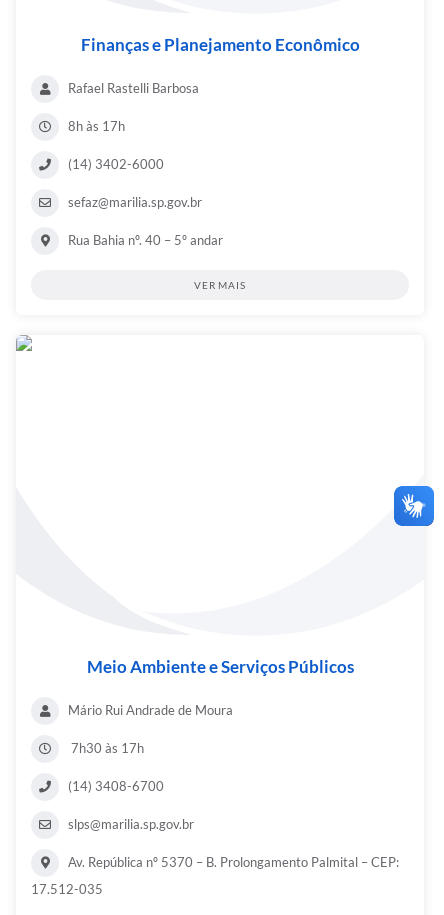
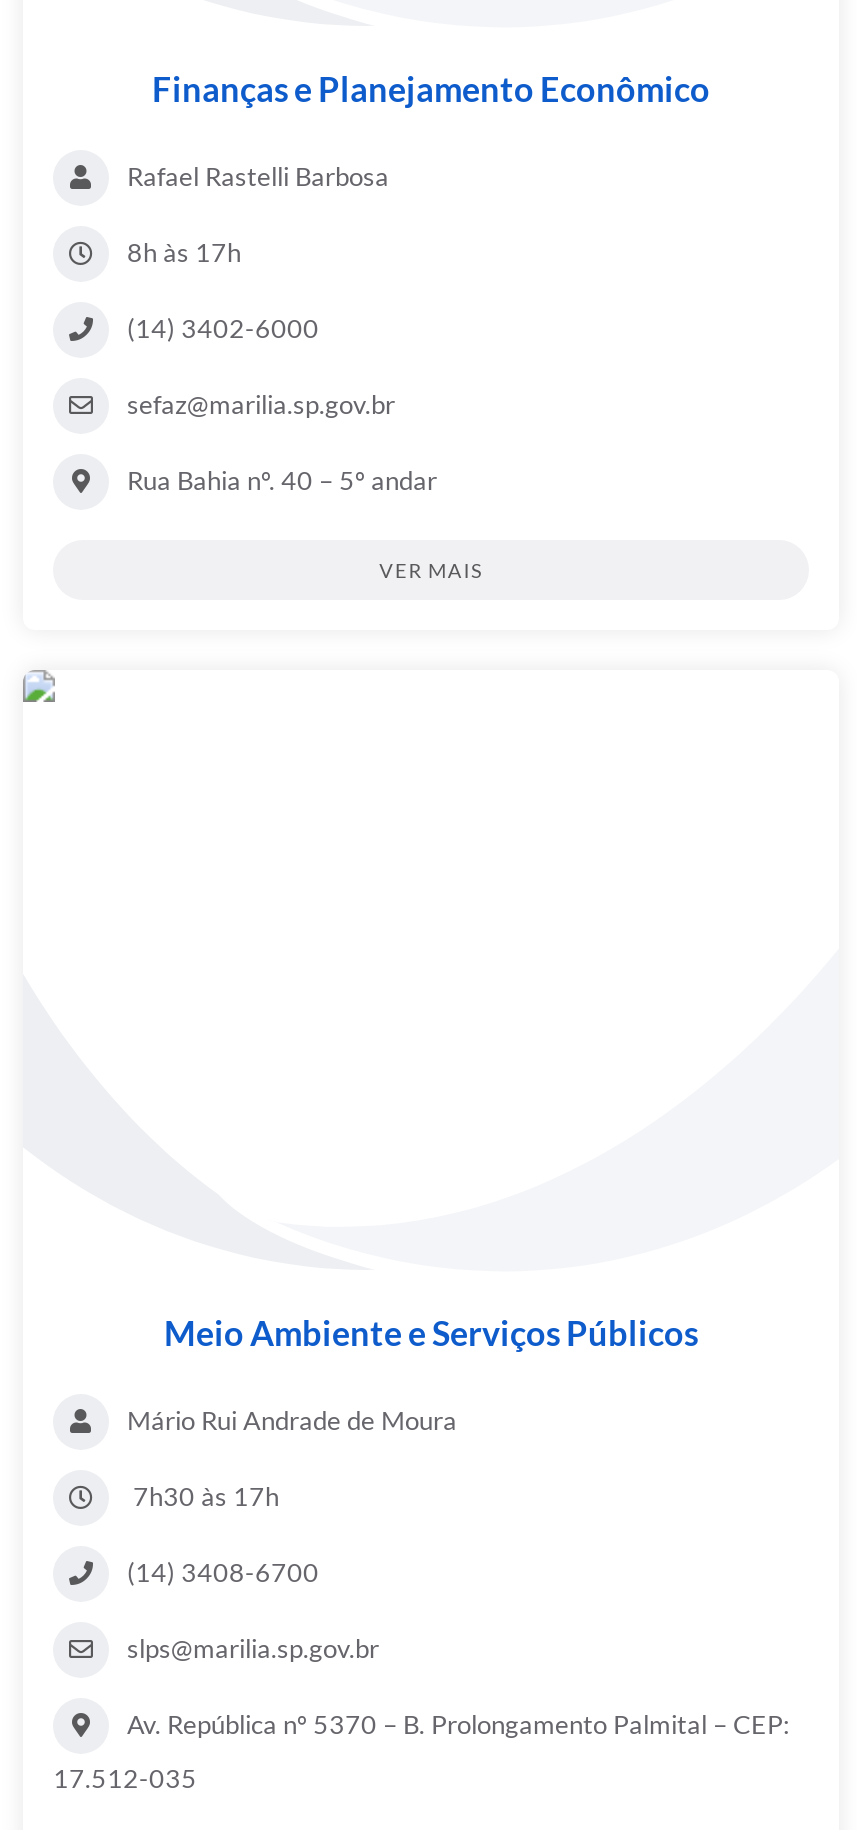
- [image]
